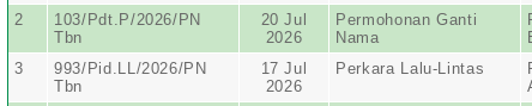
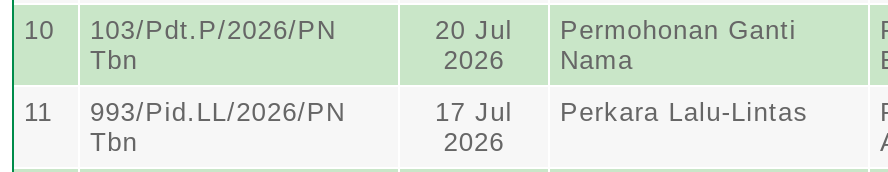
- 2 103/Pdt.P/2026/PN
+ 10 103/Pdt.P/2026/PN

- 3 993/Pid.LL/2026/PN
+ 11 993/Pid.LL/2026/PN
